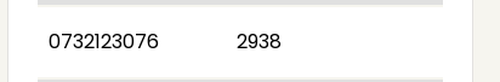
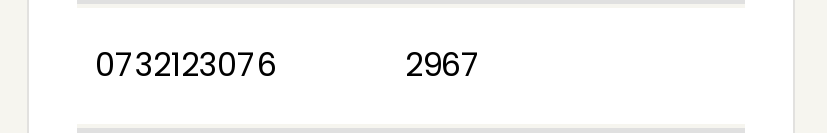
- 2938
+ 2967
